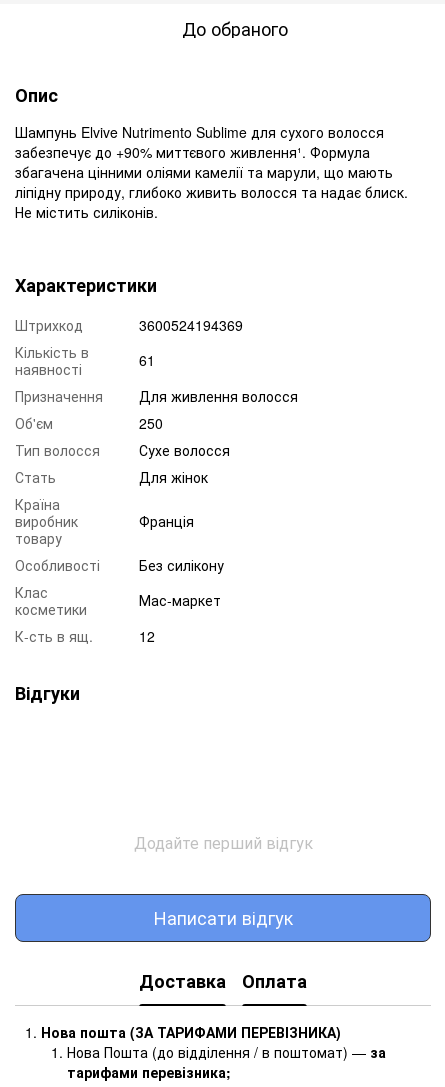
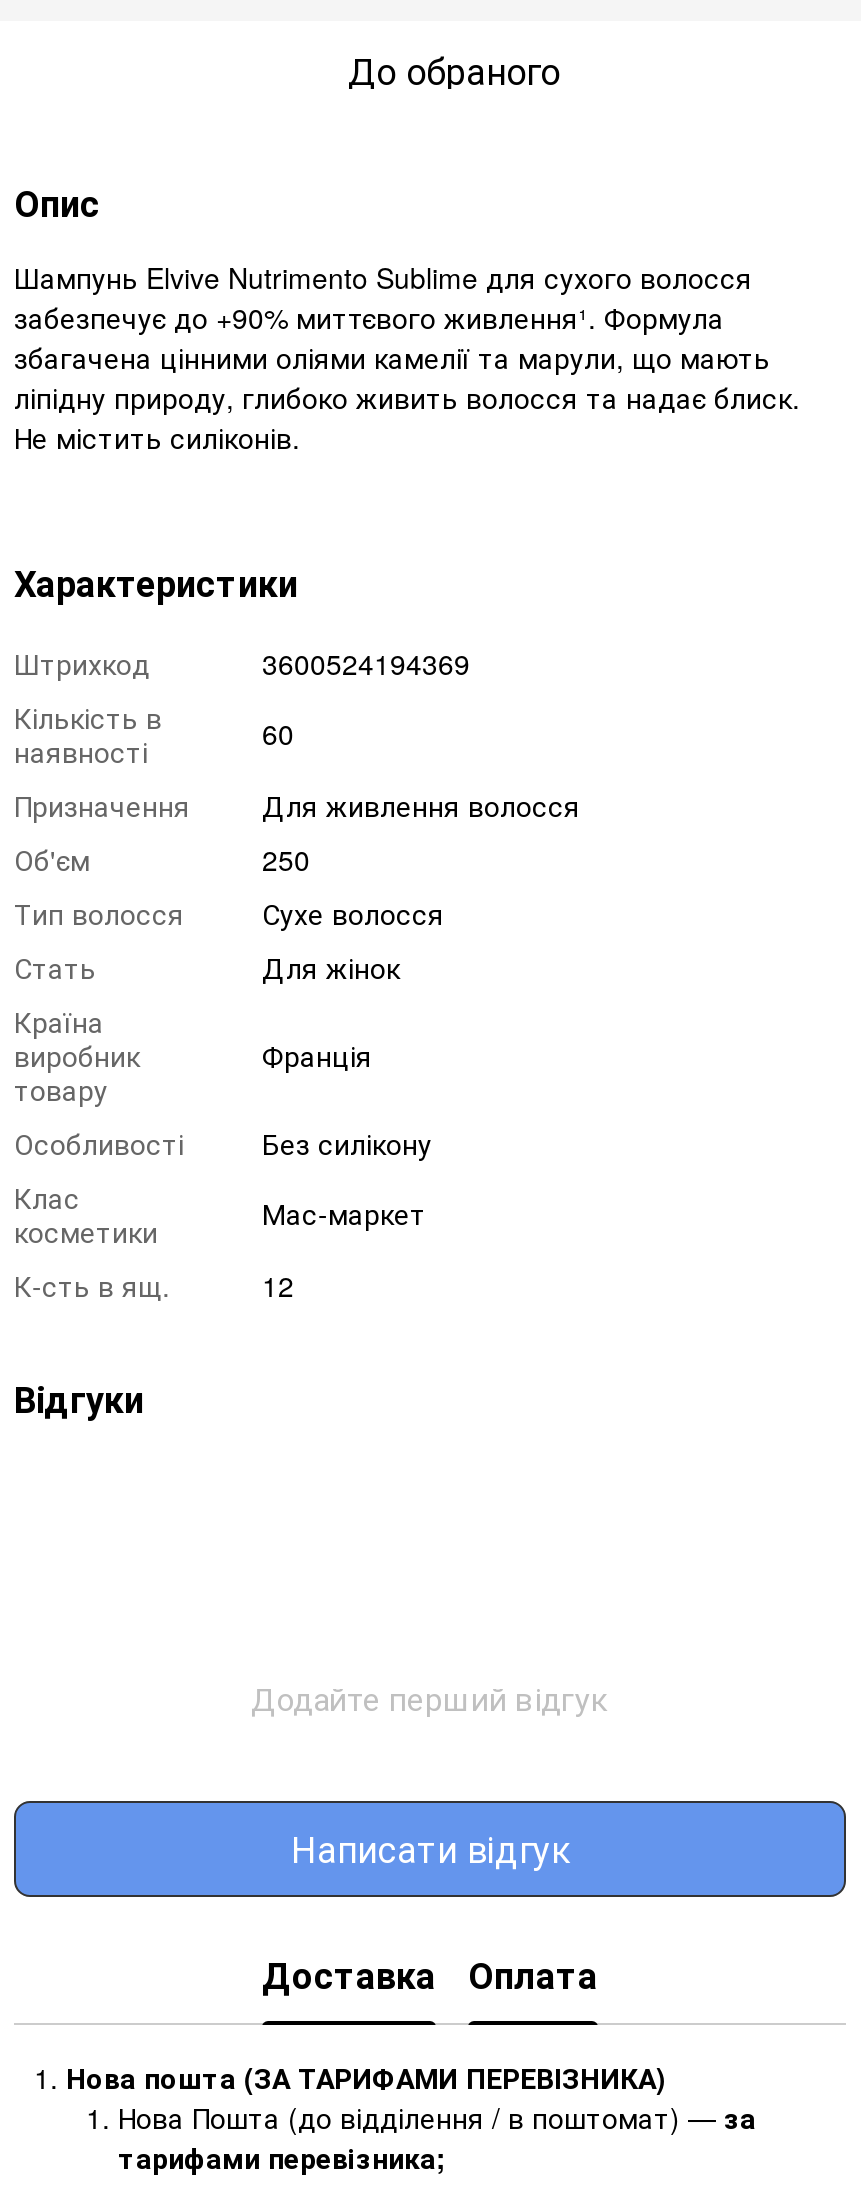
- 61
+ 60
